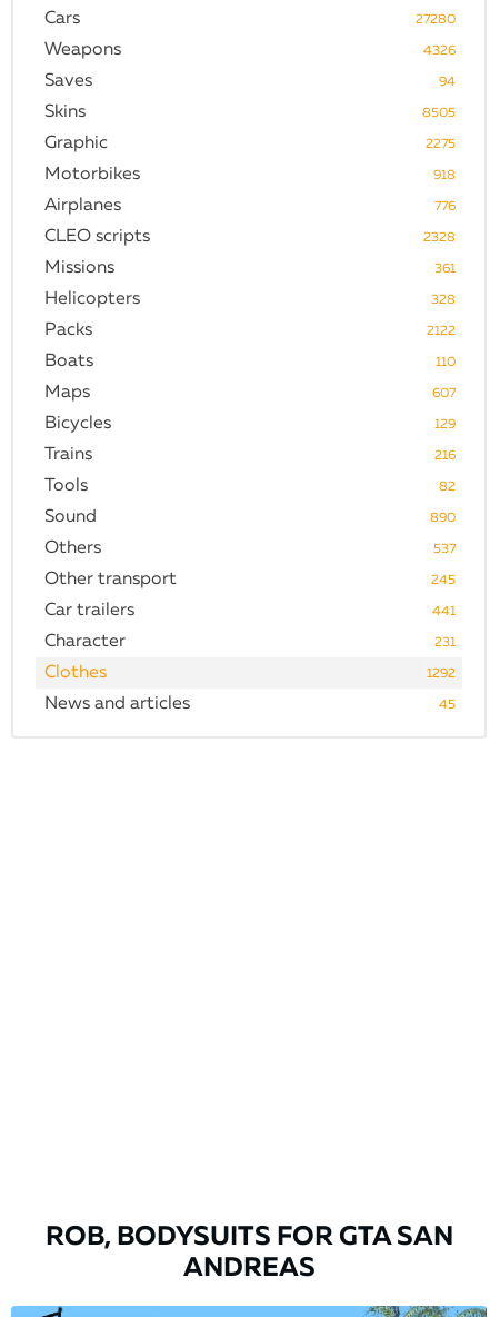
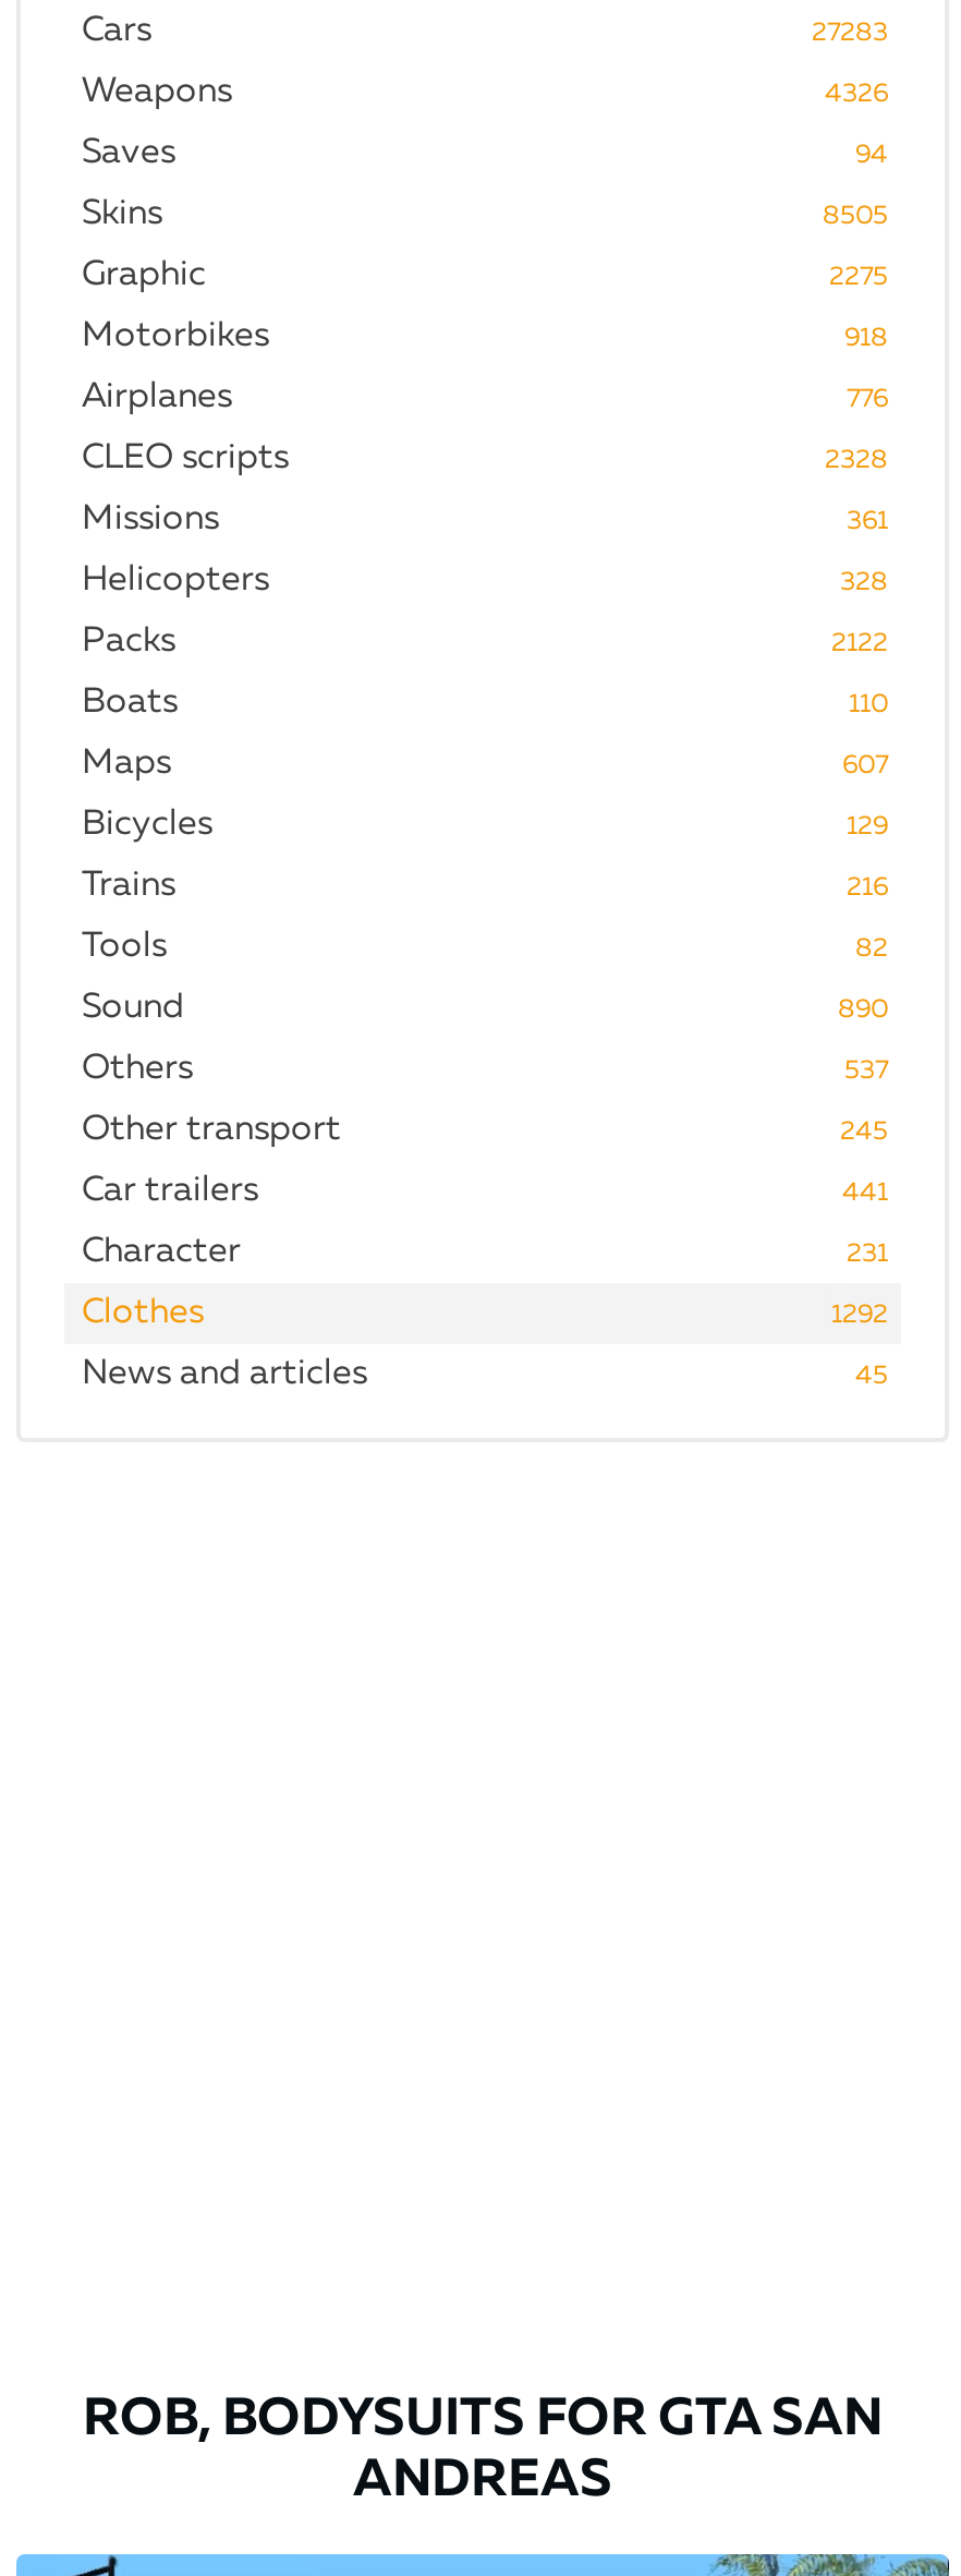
- 27280
+ 27283
